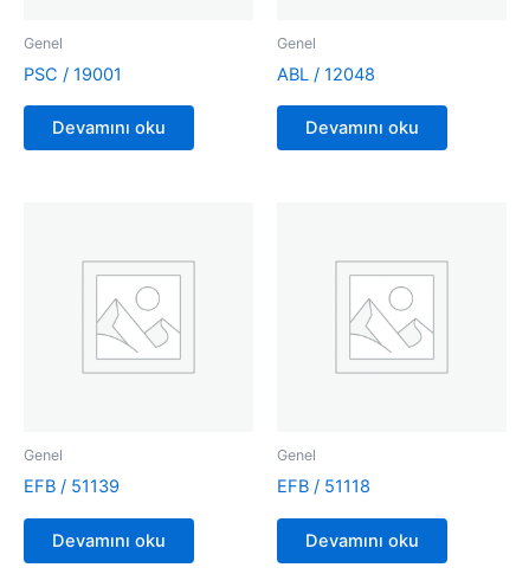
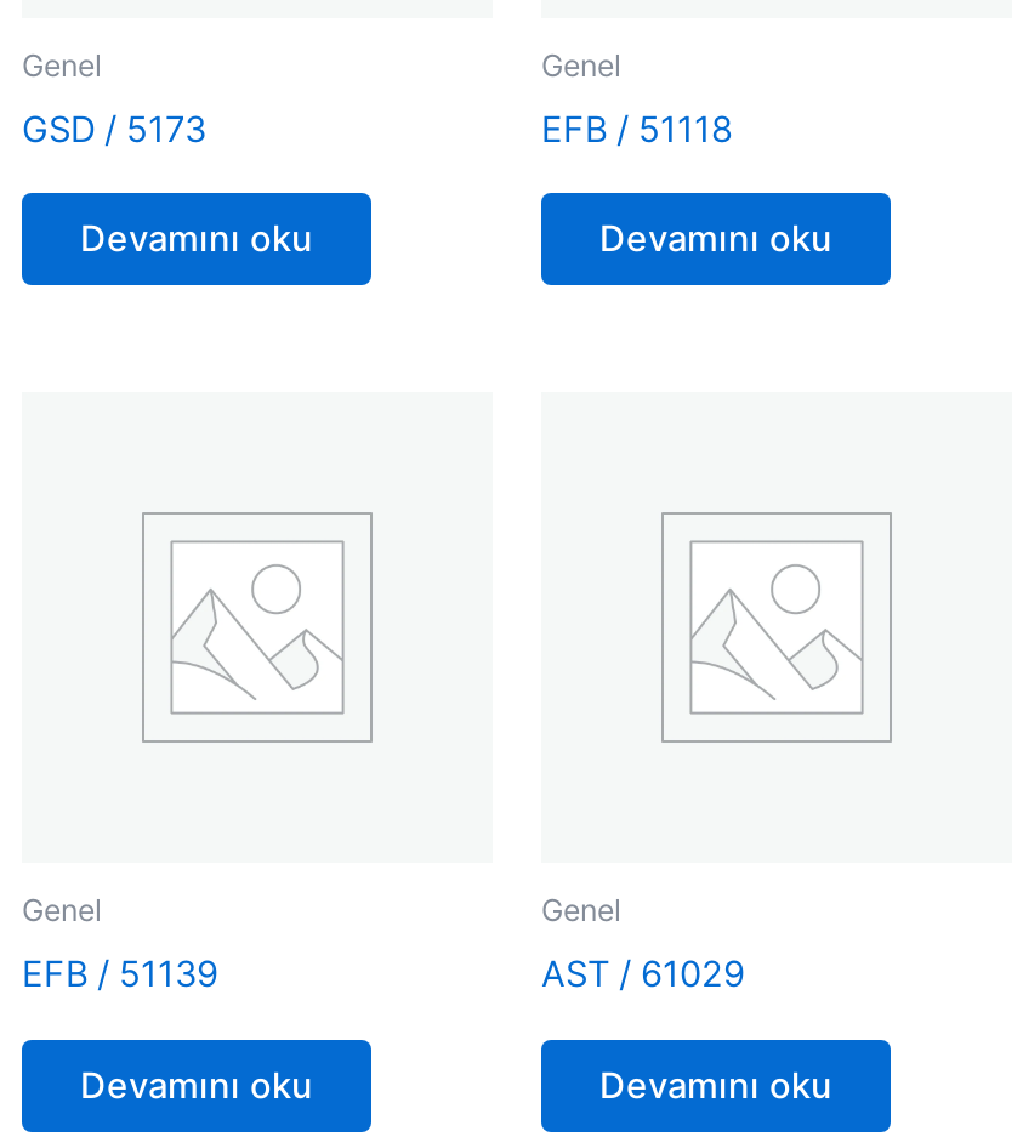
- PSC / 19001
+ GSD / 5173

- ABL / 12048
+ EFB / 51118

- EFB / 51118
+ AST / 61029
